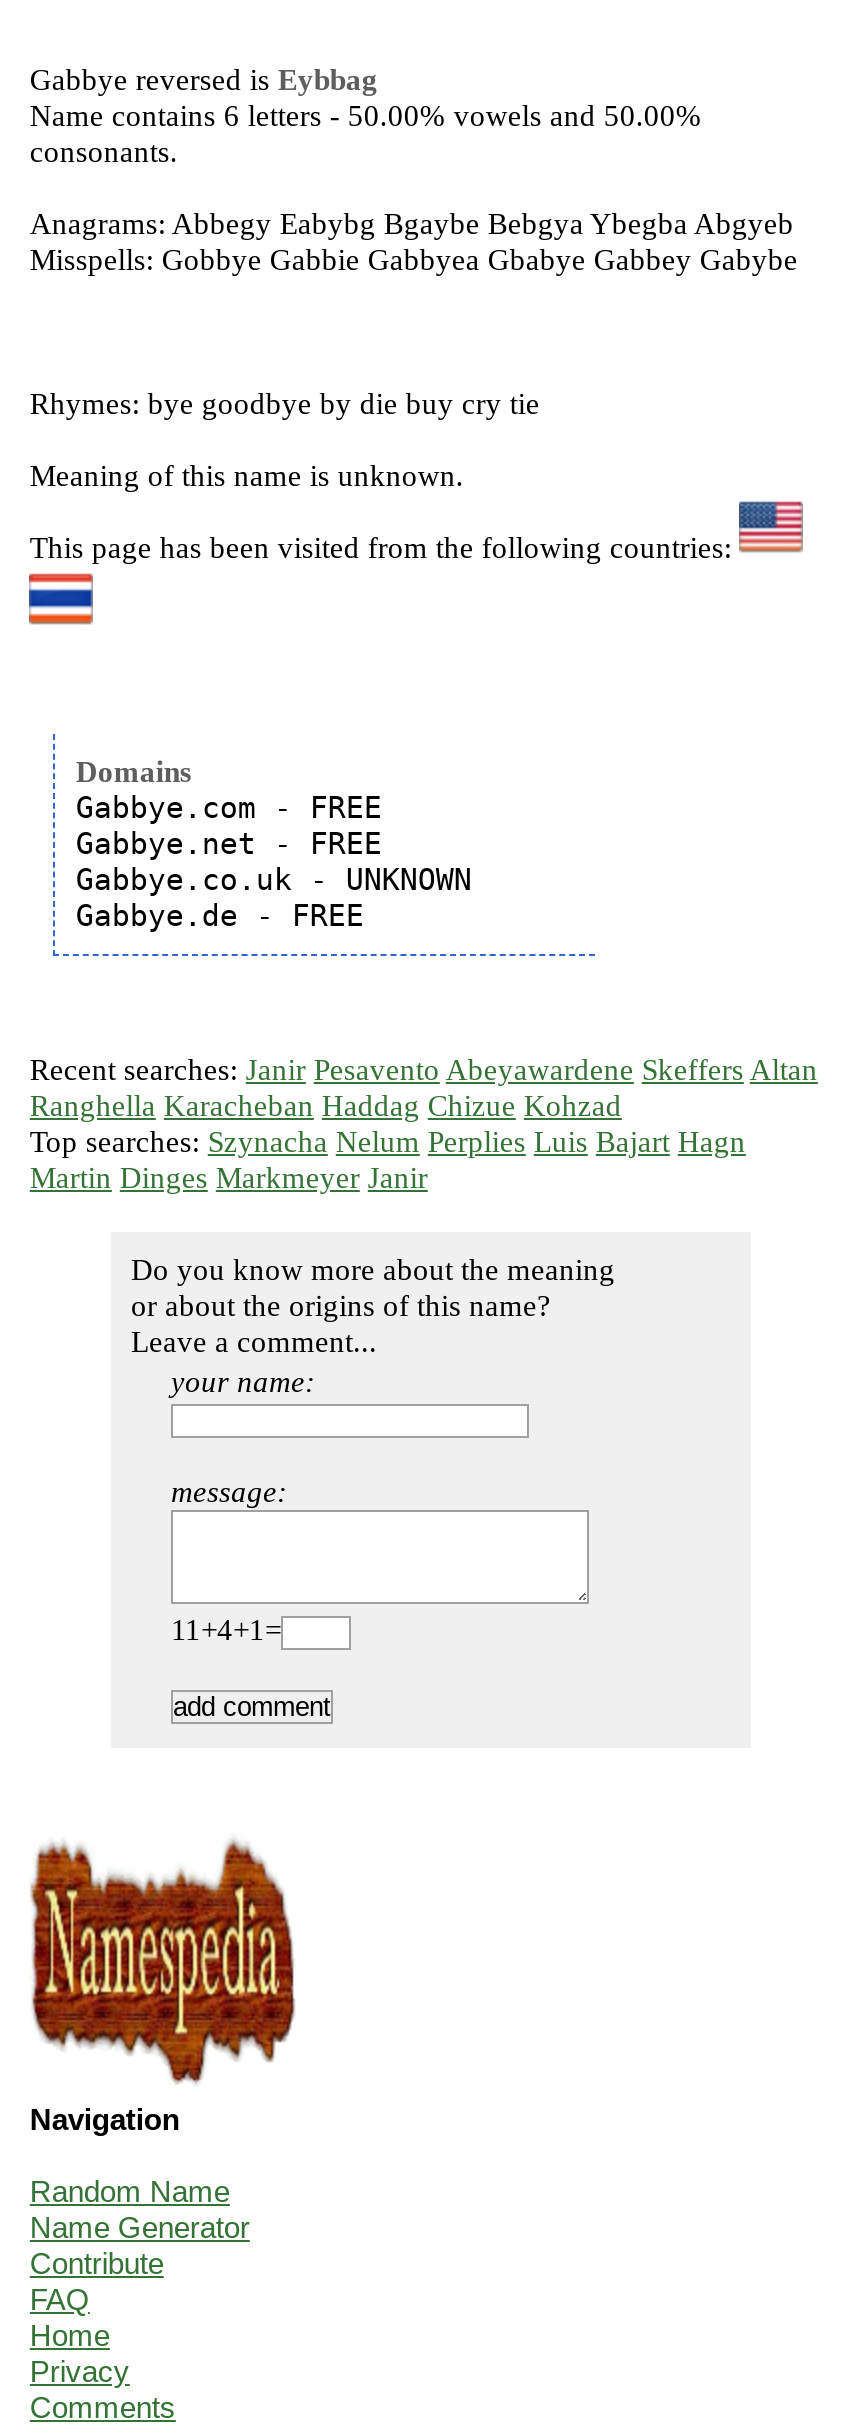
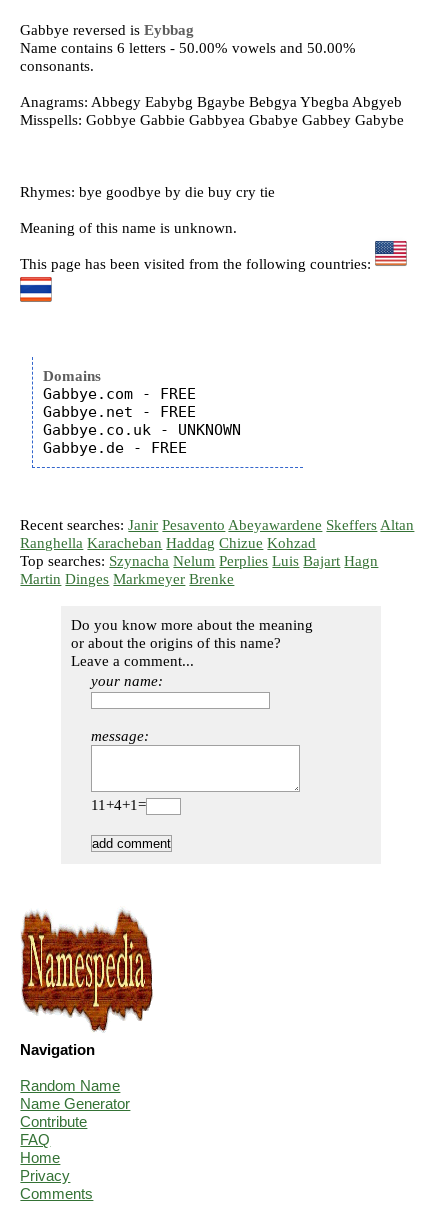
- Martin Dinges Markmeyer Janir
+ Martin Dinges Markmeyer Brenke
